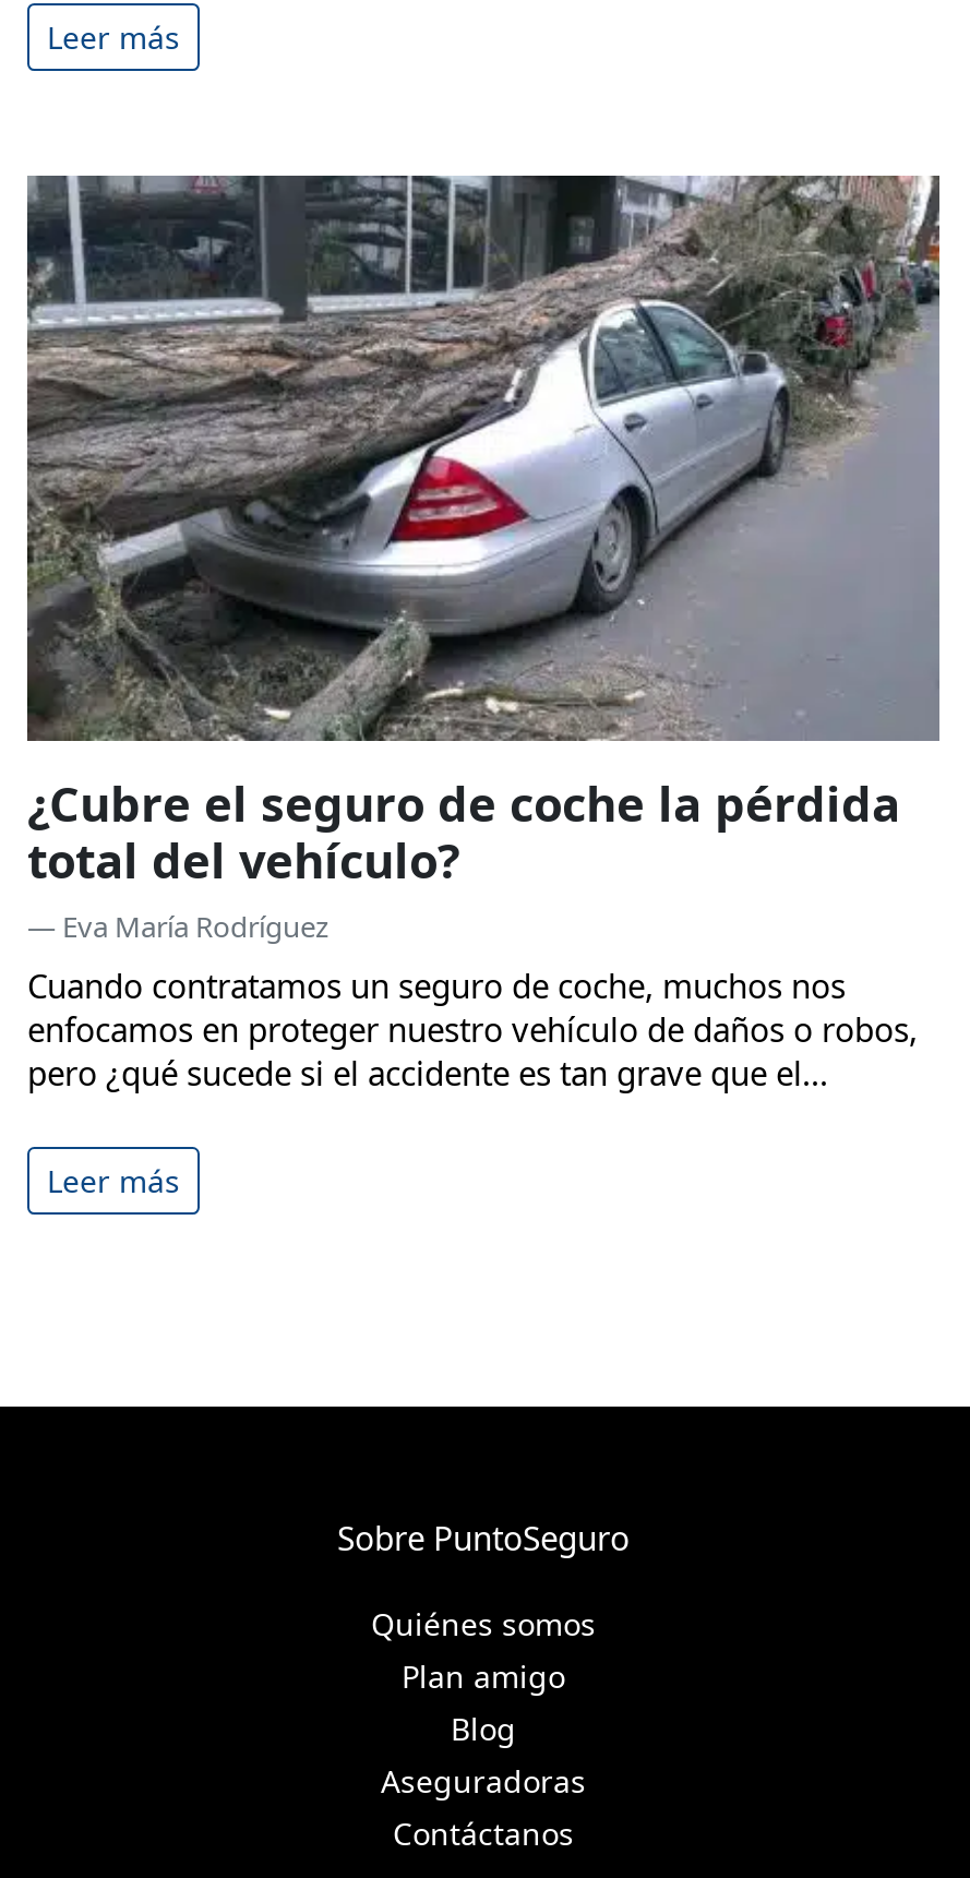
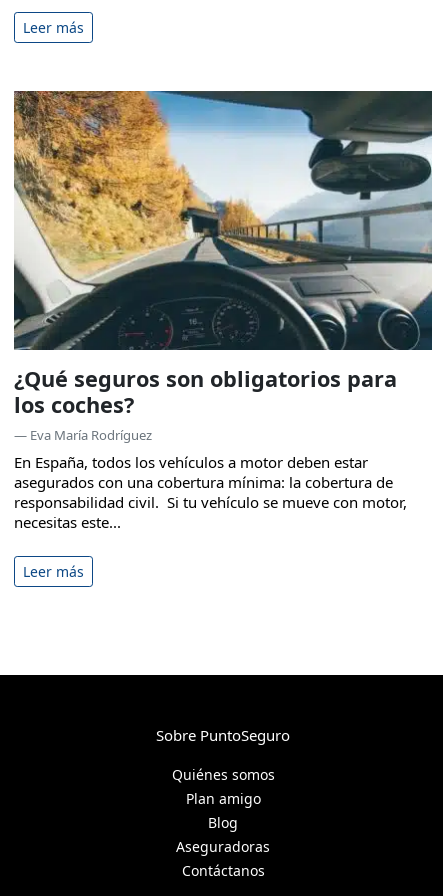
- [image]
- ¿Cubre el seguro de coche la pérdida
- total del vehículo?
+ [image]
+ ¿Qué seguros son obligatorios para
+ los coches?

- Cuando contratamos un seguro de coche, muchos nos
- enfocamos en proteger nuestro vehículo de daños o robos,
- pero ¿qué sucede si el accidente es tan grave que el...
+ En España, todos los vehículos a motor deben estar
+ asegurados con una cobertura mínima: la cobertura de
+ responsabilidad civil. Si tu vehículo se mueve con motor,
+ necesitas este...
